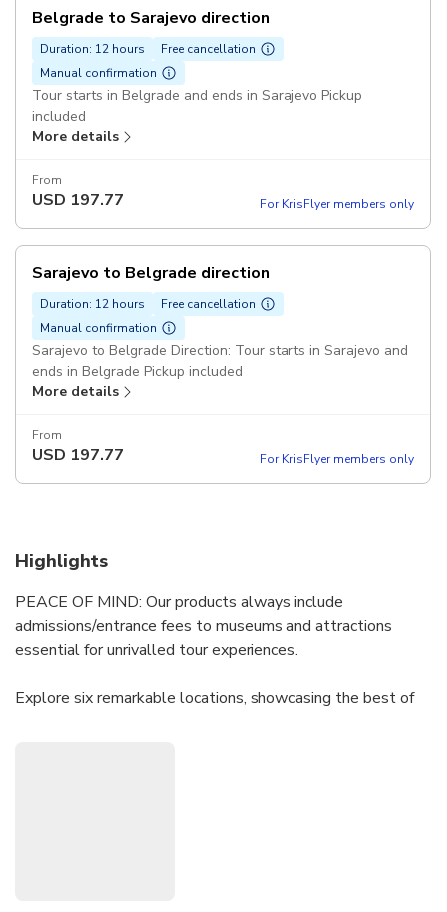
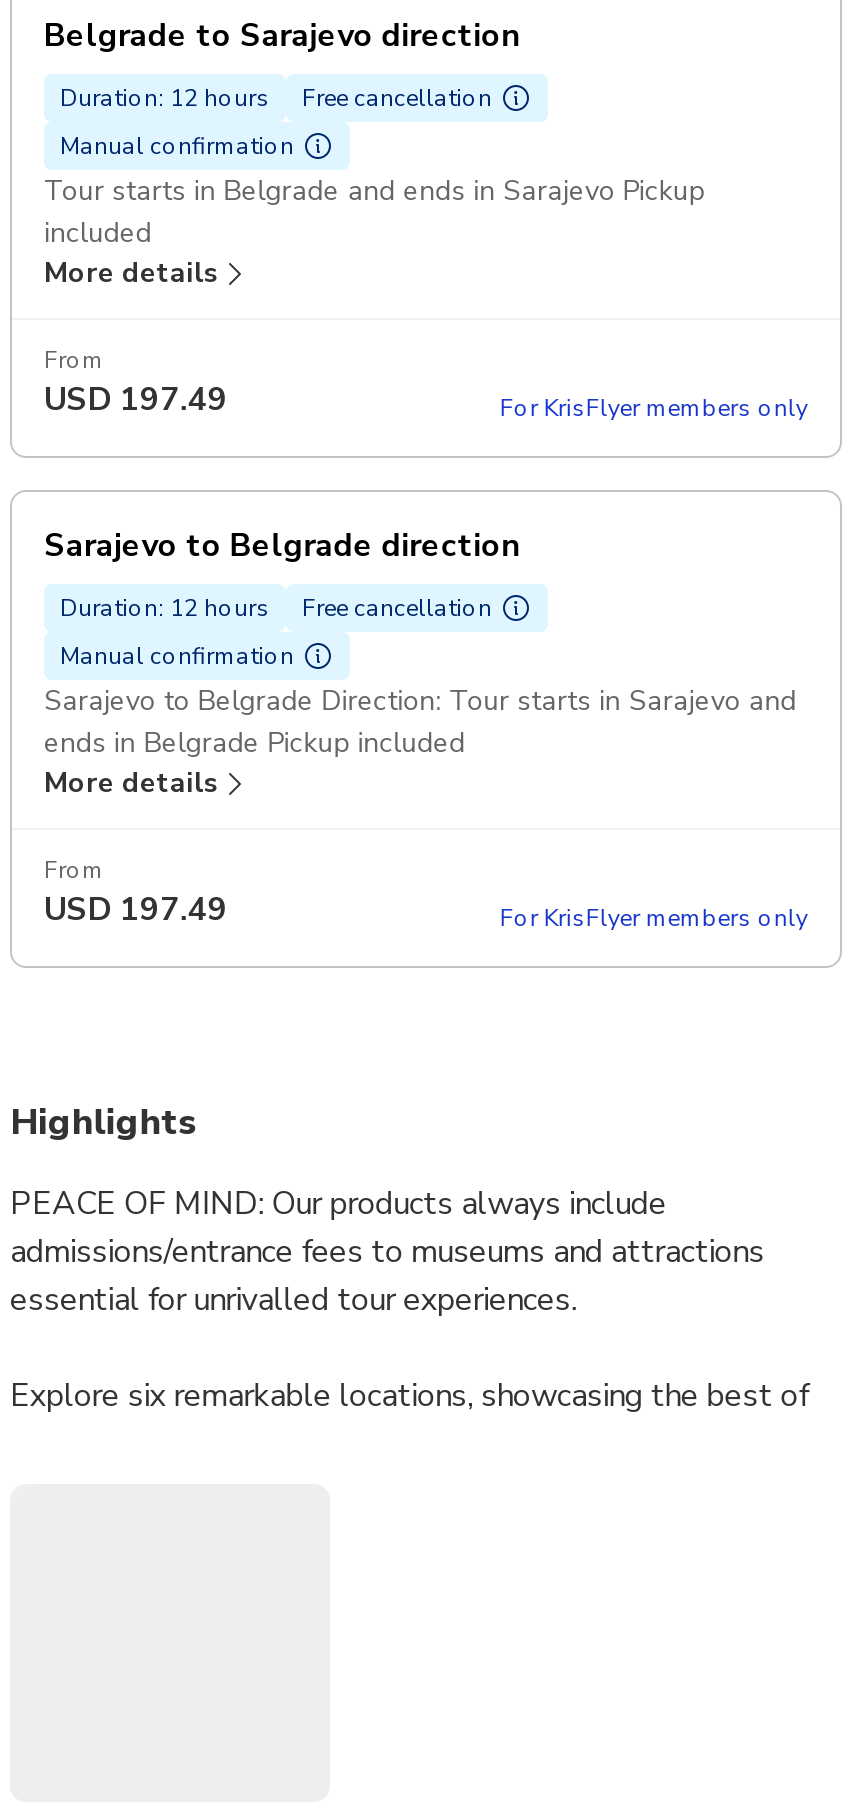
- USD 197.77
+ USD 197.49

- USD 197.77
+ USD 197.49
